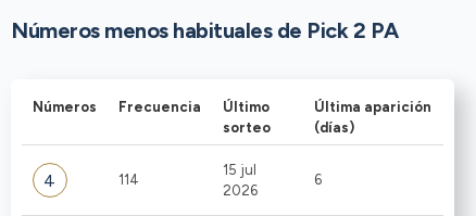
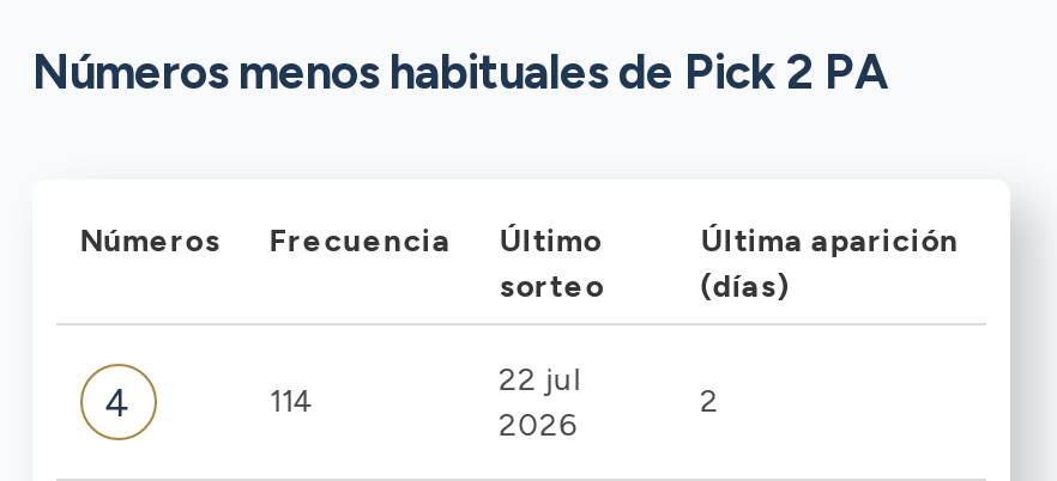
- 15 jul
+ 22 jul

- 6
+ 2
